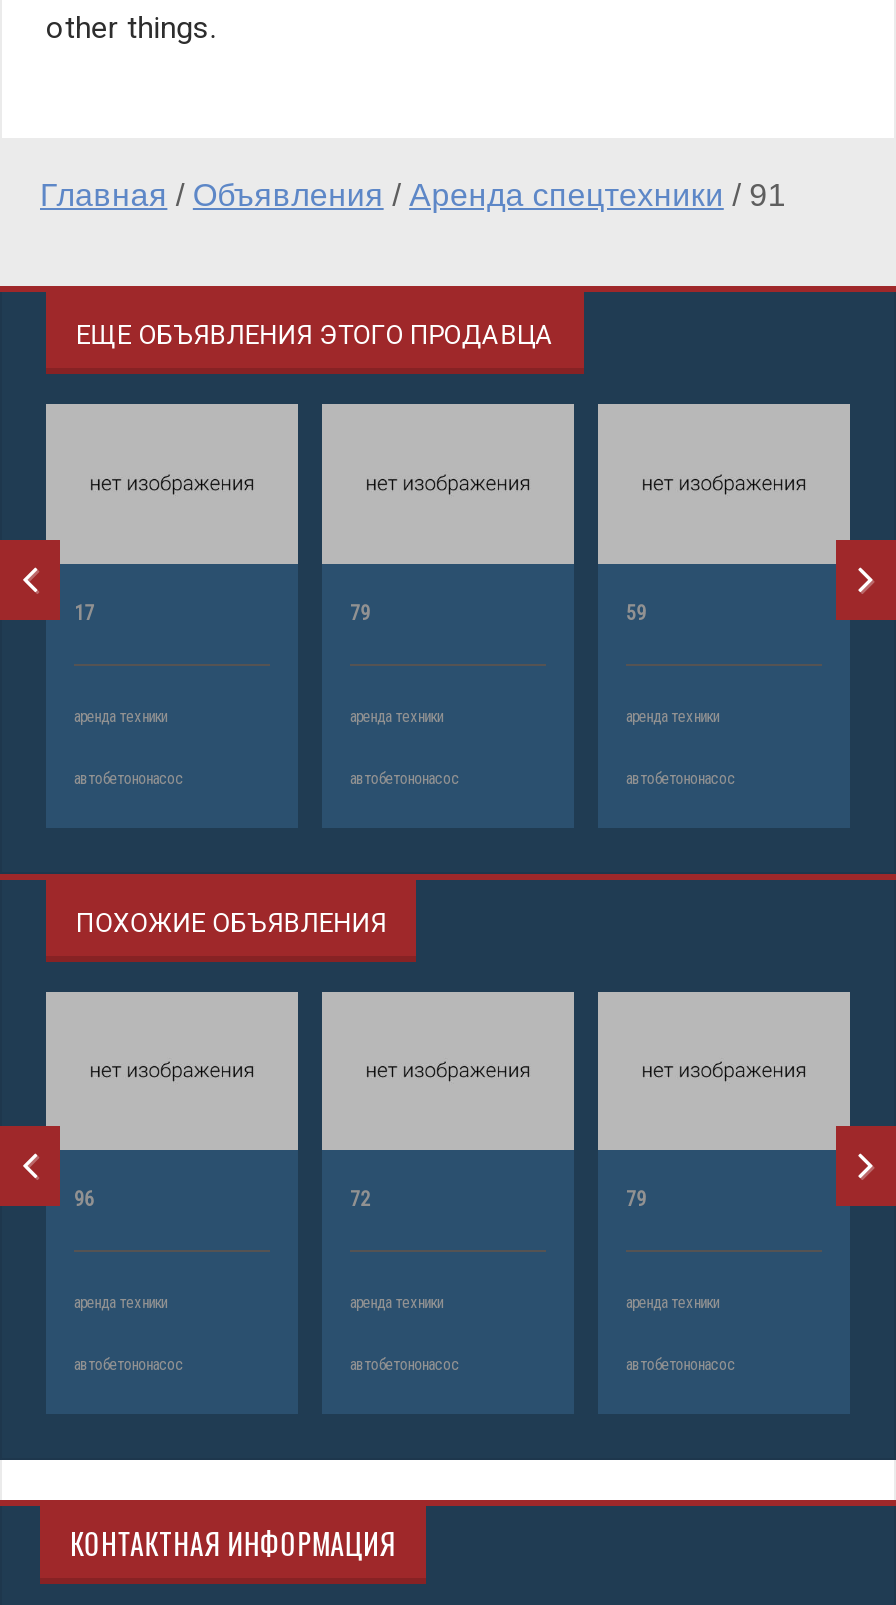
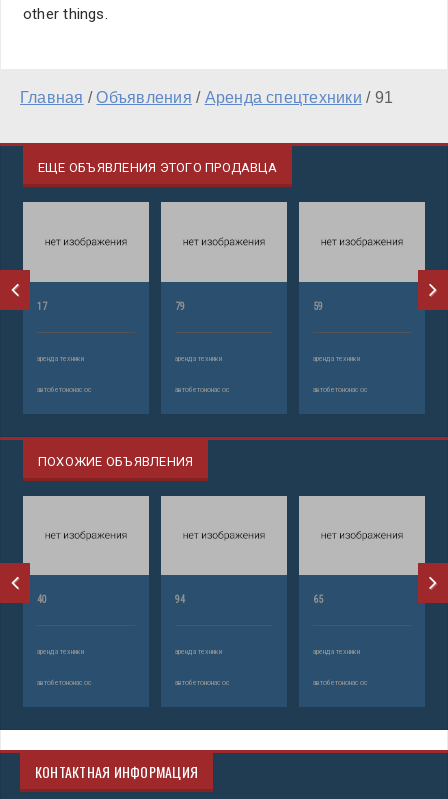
- 96
+ 40

- 72
+ 94

- 79
+ 65
